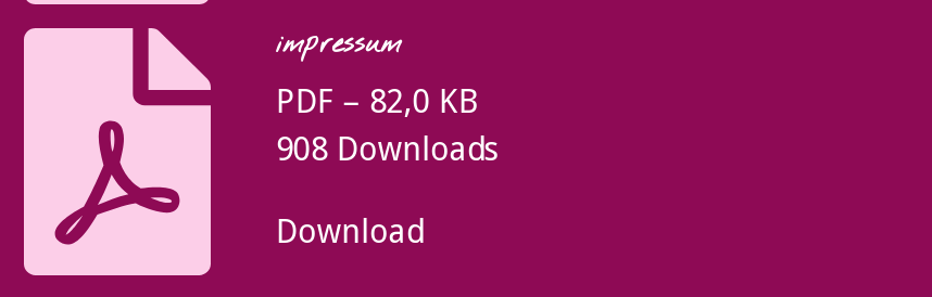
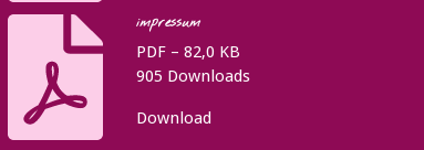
- 908 Downloads
+ 905 Downloads
